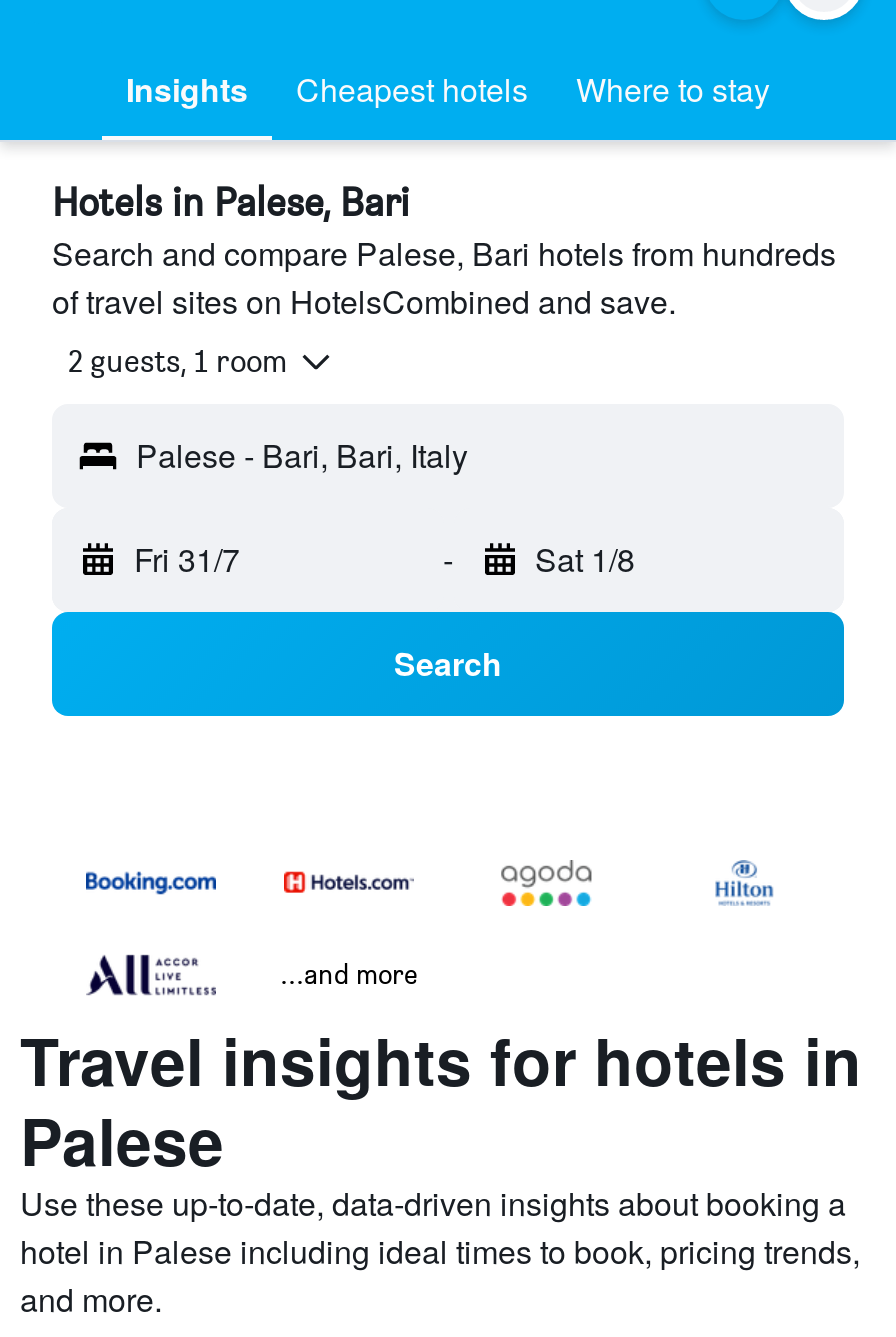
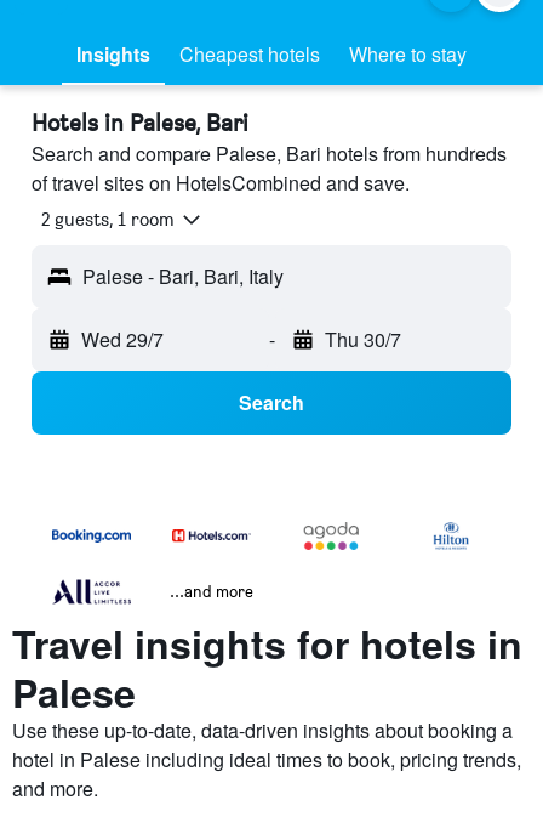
- Fri 31/7
+ Wed 29/7

- Sat 1/8
+ Thu 30/7
